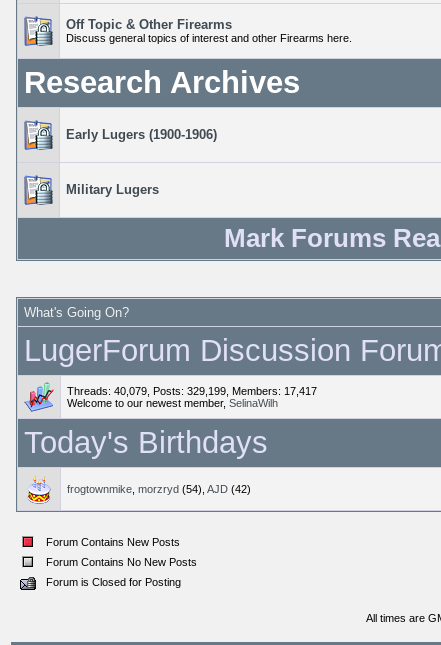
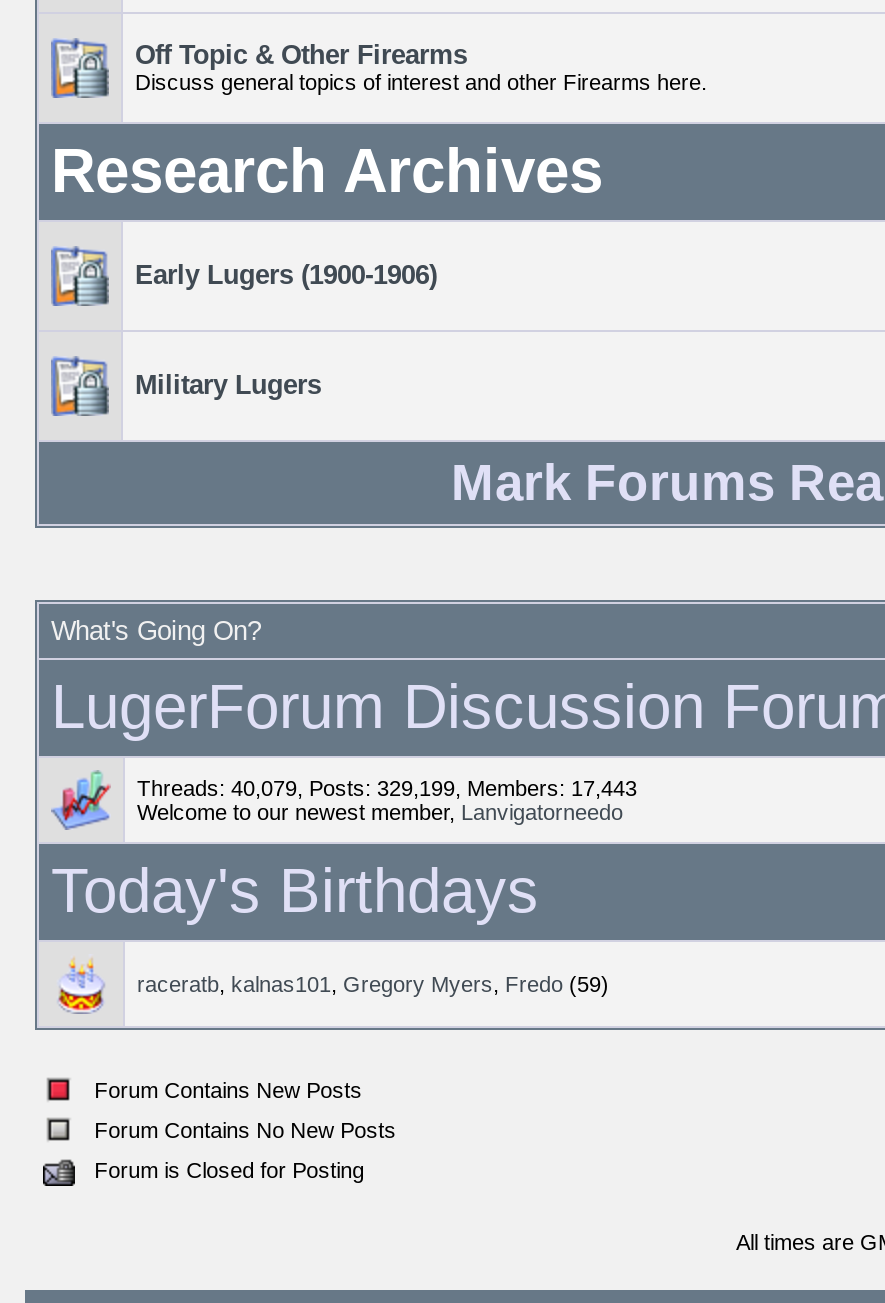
- Threads: 40,079, Posts: 329,199, Members: 17,417
+ Threads: 40,079, Posts: 329,199, Members: 17,443

- Welcome to our newest member,SelinaWilh
+ Welcome to our newest member,Lanvigatorneedo

- frogtownmike, morzryd (54), AJD (42)
+ raceratb, kalnas101, Gregory Myers, Fredo (59)
